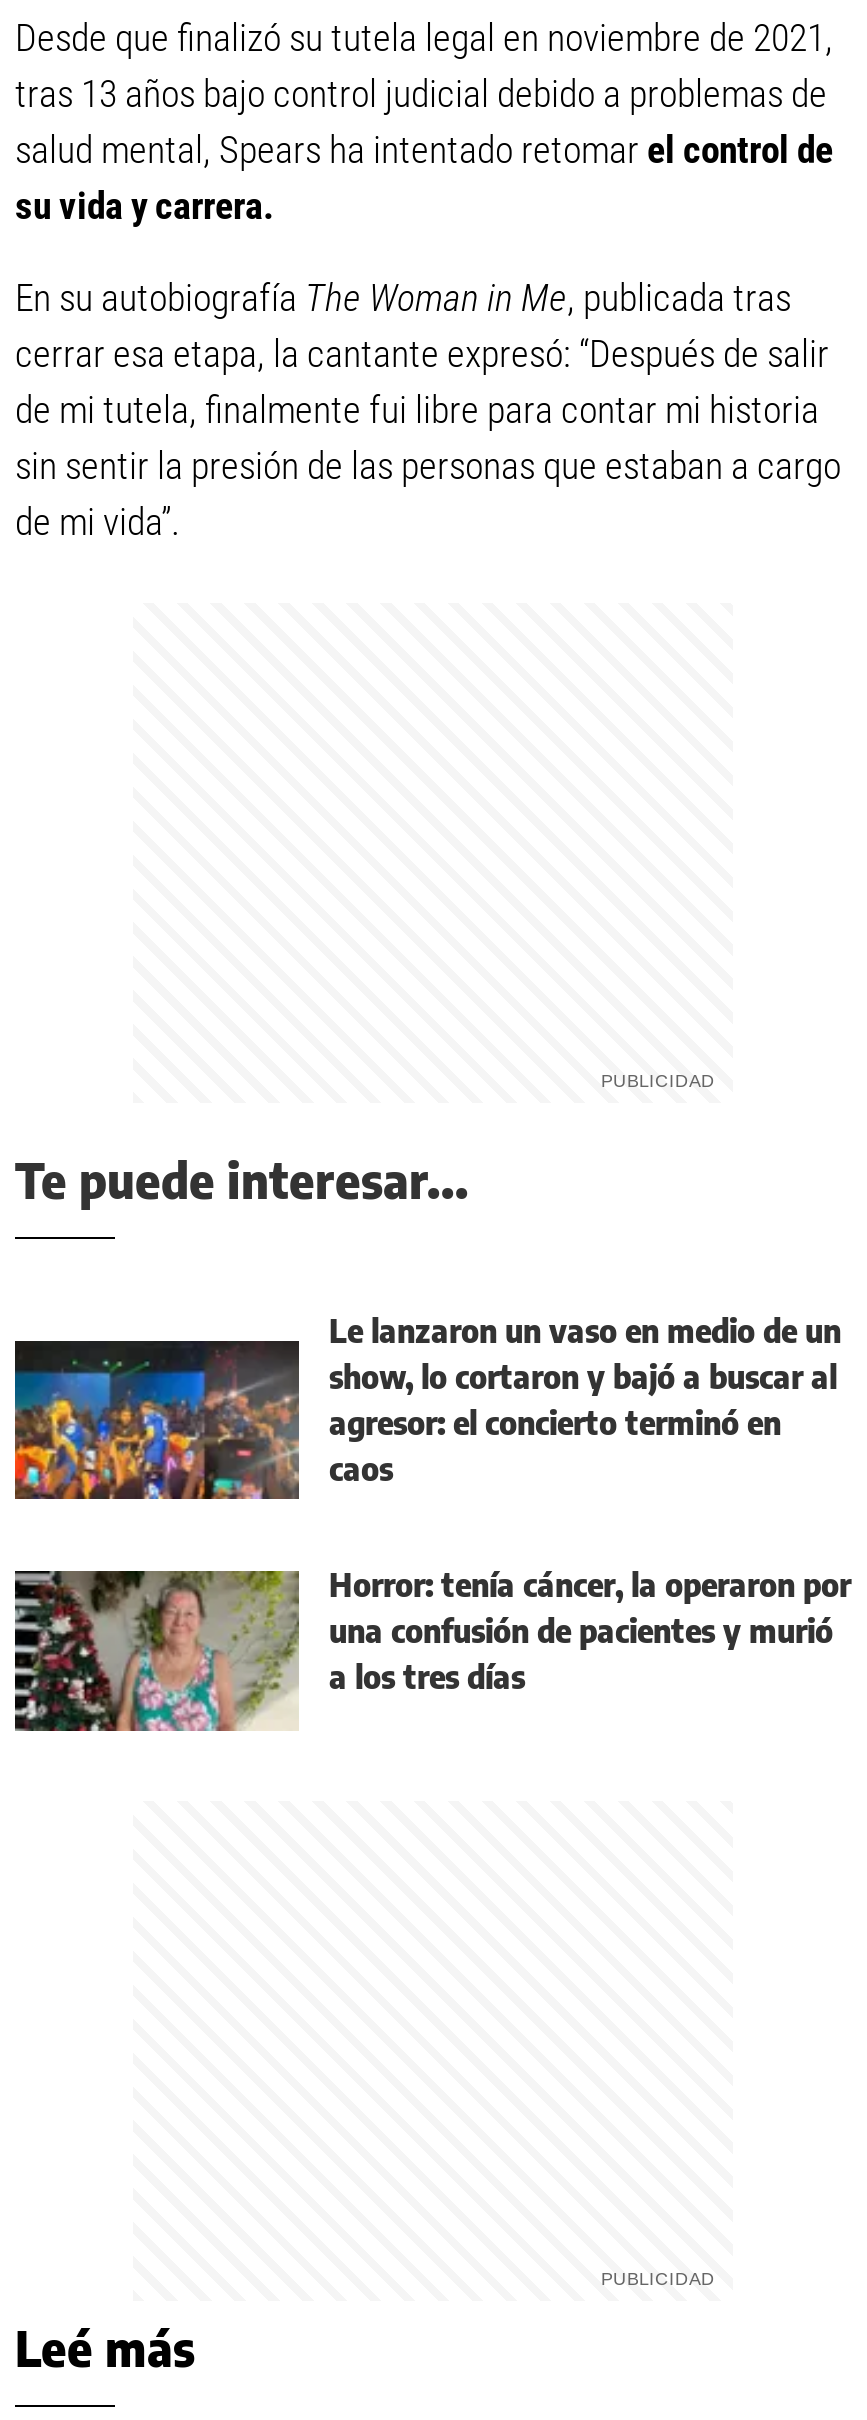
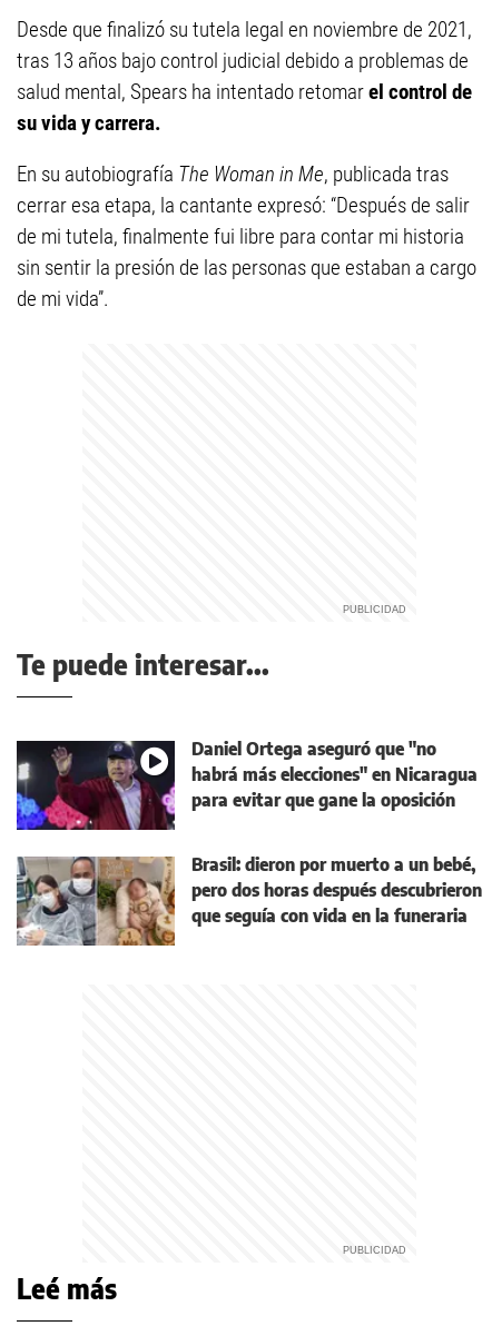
- [image]
- Le lanzaron un vaso en medio de un
- show, lo cortaron y bajó a buscar al
- agresor: el concierto terminó en
- caos
+ [image]
+ Daniel Ortega aseguró que "no
+ habrá más elecciones" en Nicaragua
+ para evitar que gane la oposición

- [image]
- Horror: tenía cáncer, la operaron por
- una confusión de pacientes y murió
- a los tres días
+ [image]
+ Brasil: dieron por muerto a un bebé,
+ pero dos horas después descubrieron
+ que seguía con vida en la funeraria
